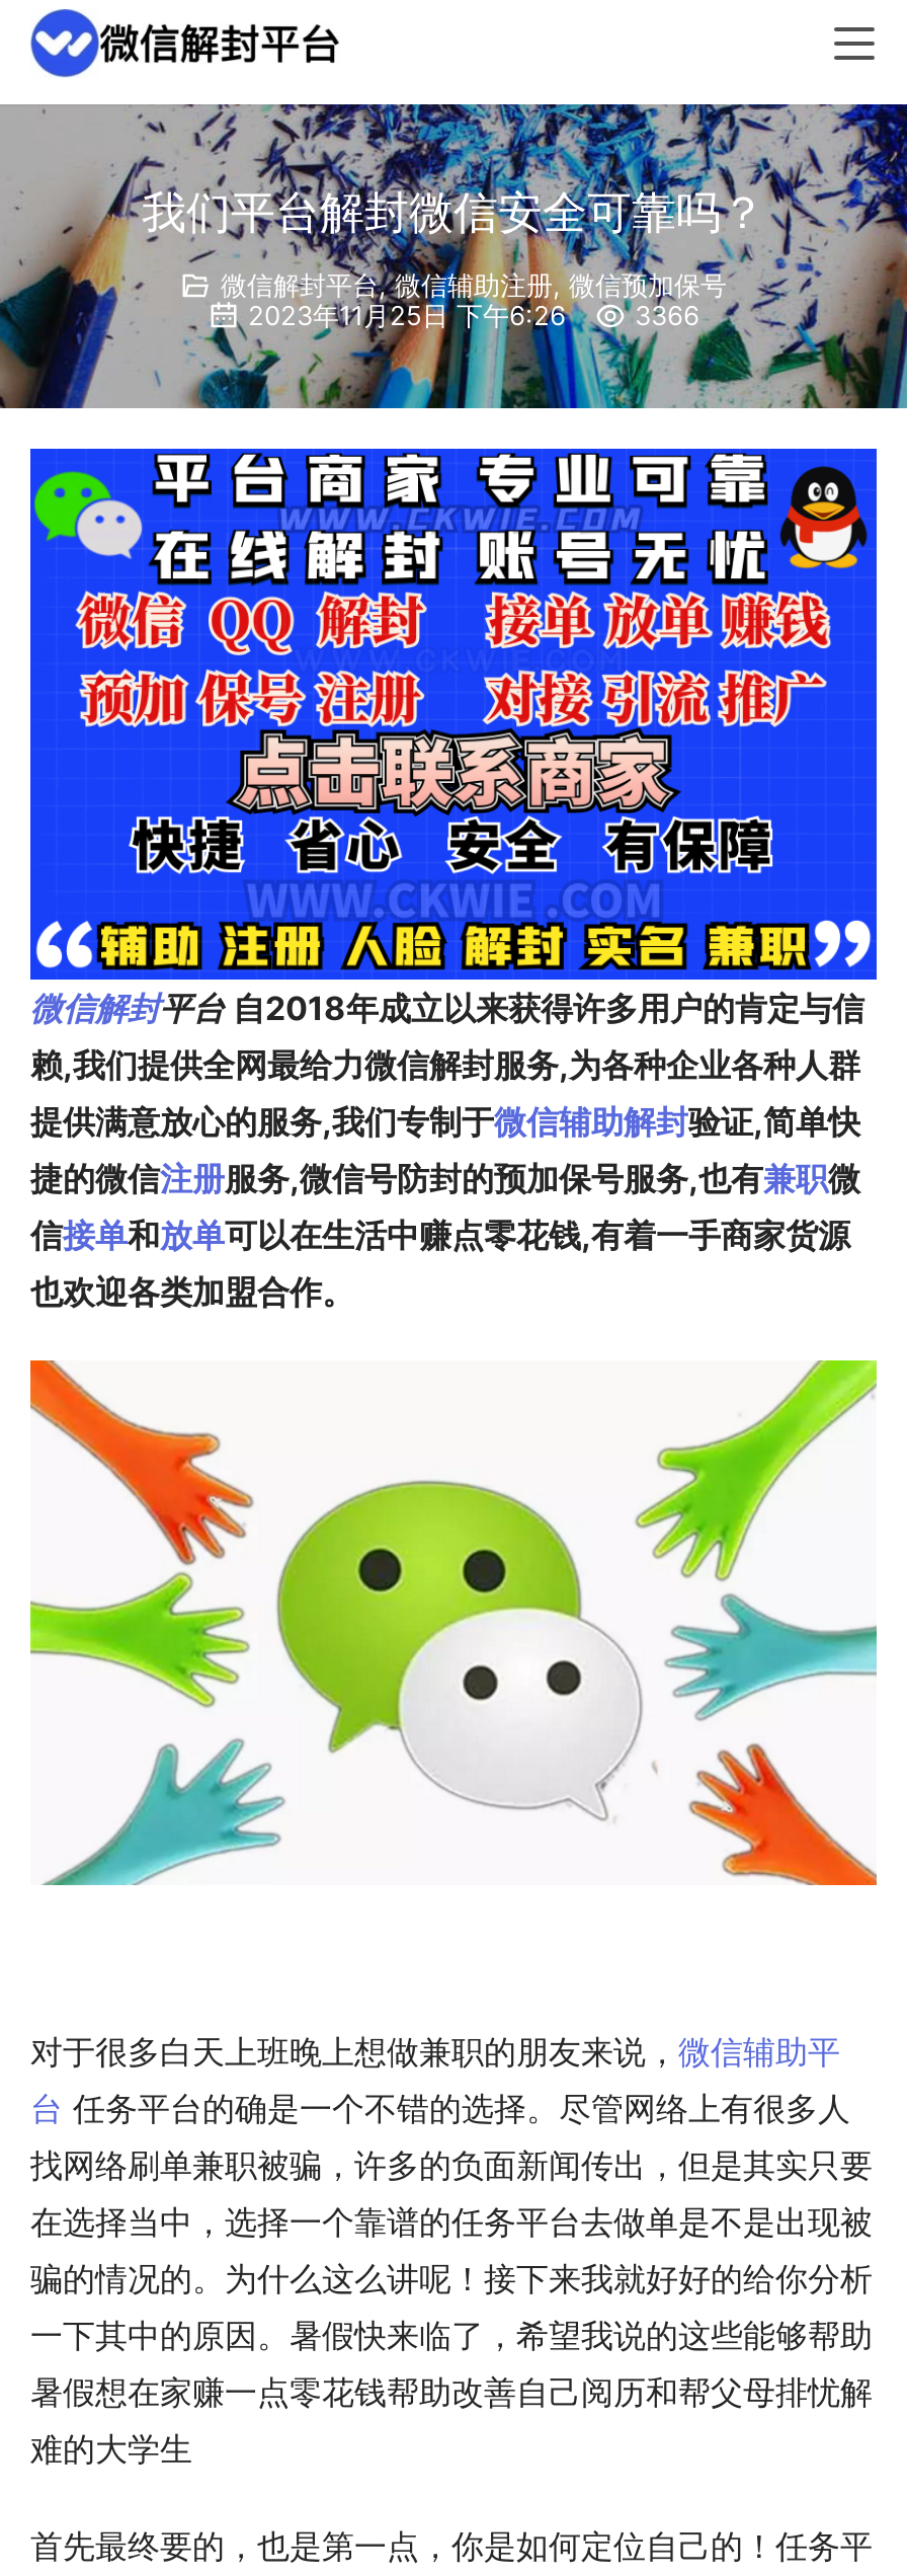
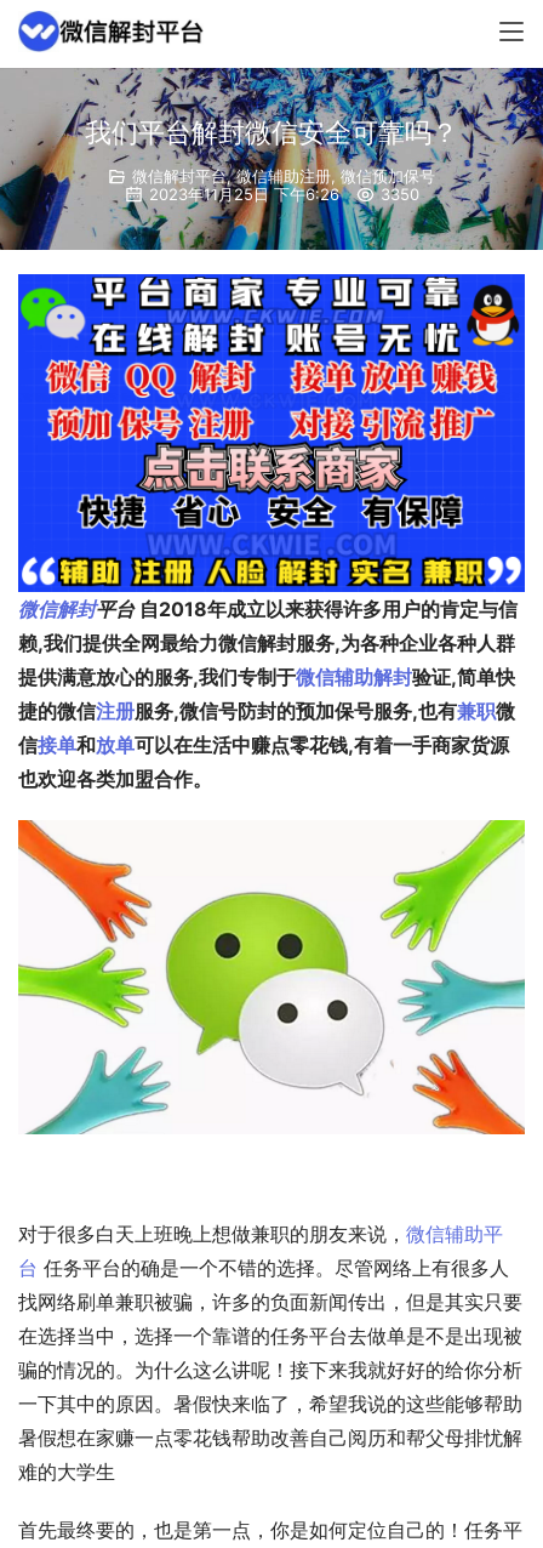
- 3366
+ 3350
